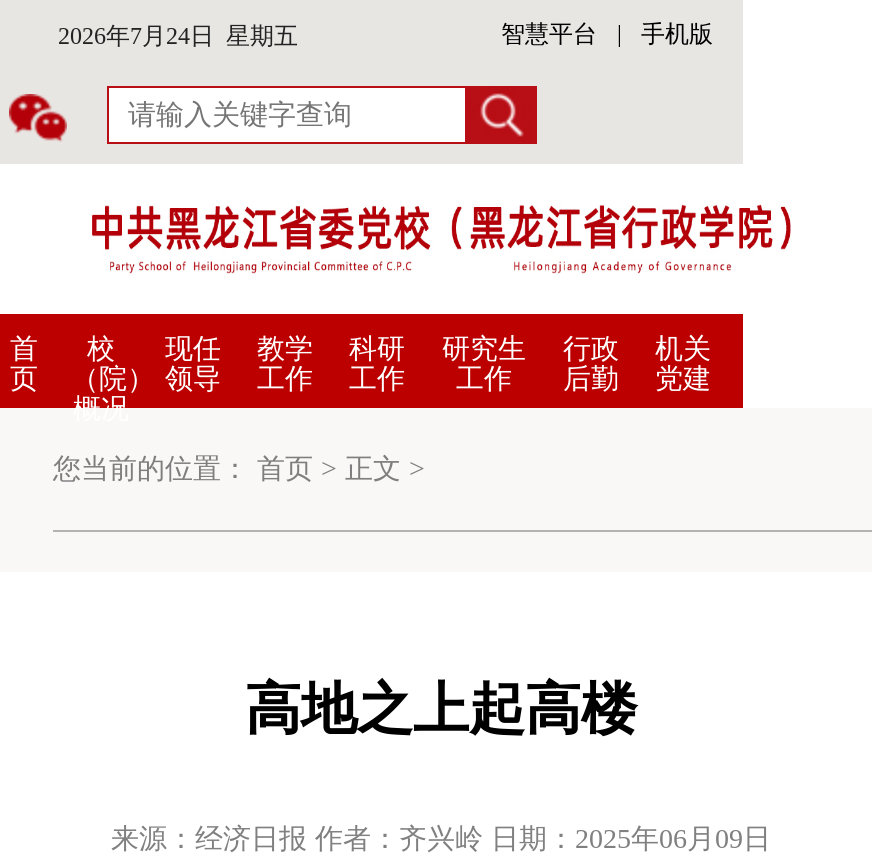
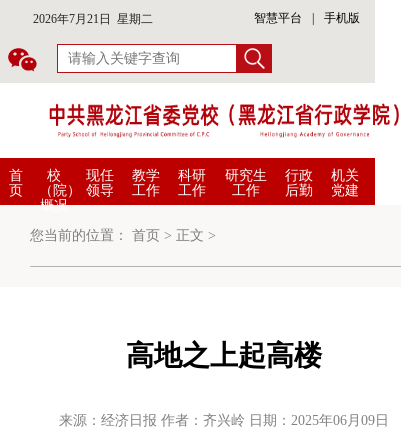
- 2026年7月24日 星期五
+ 2026年7月21日 星期二
